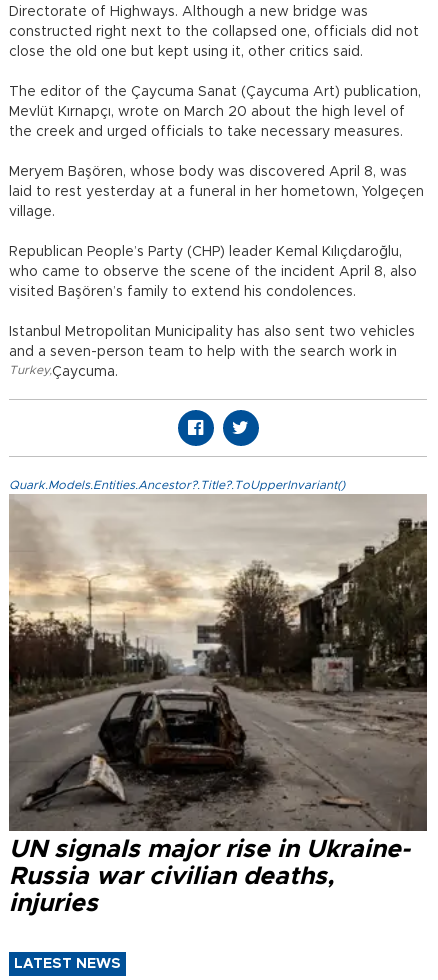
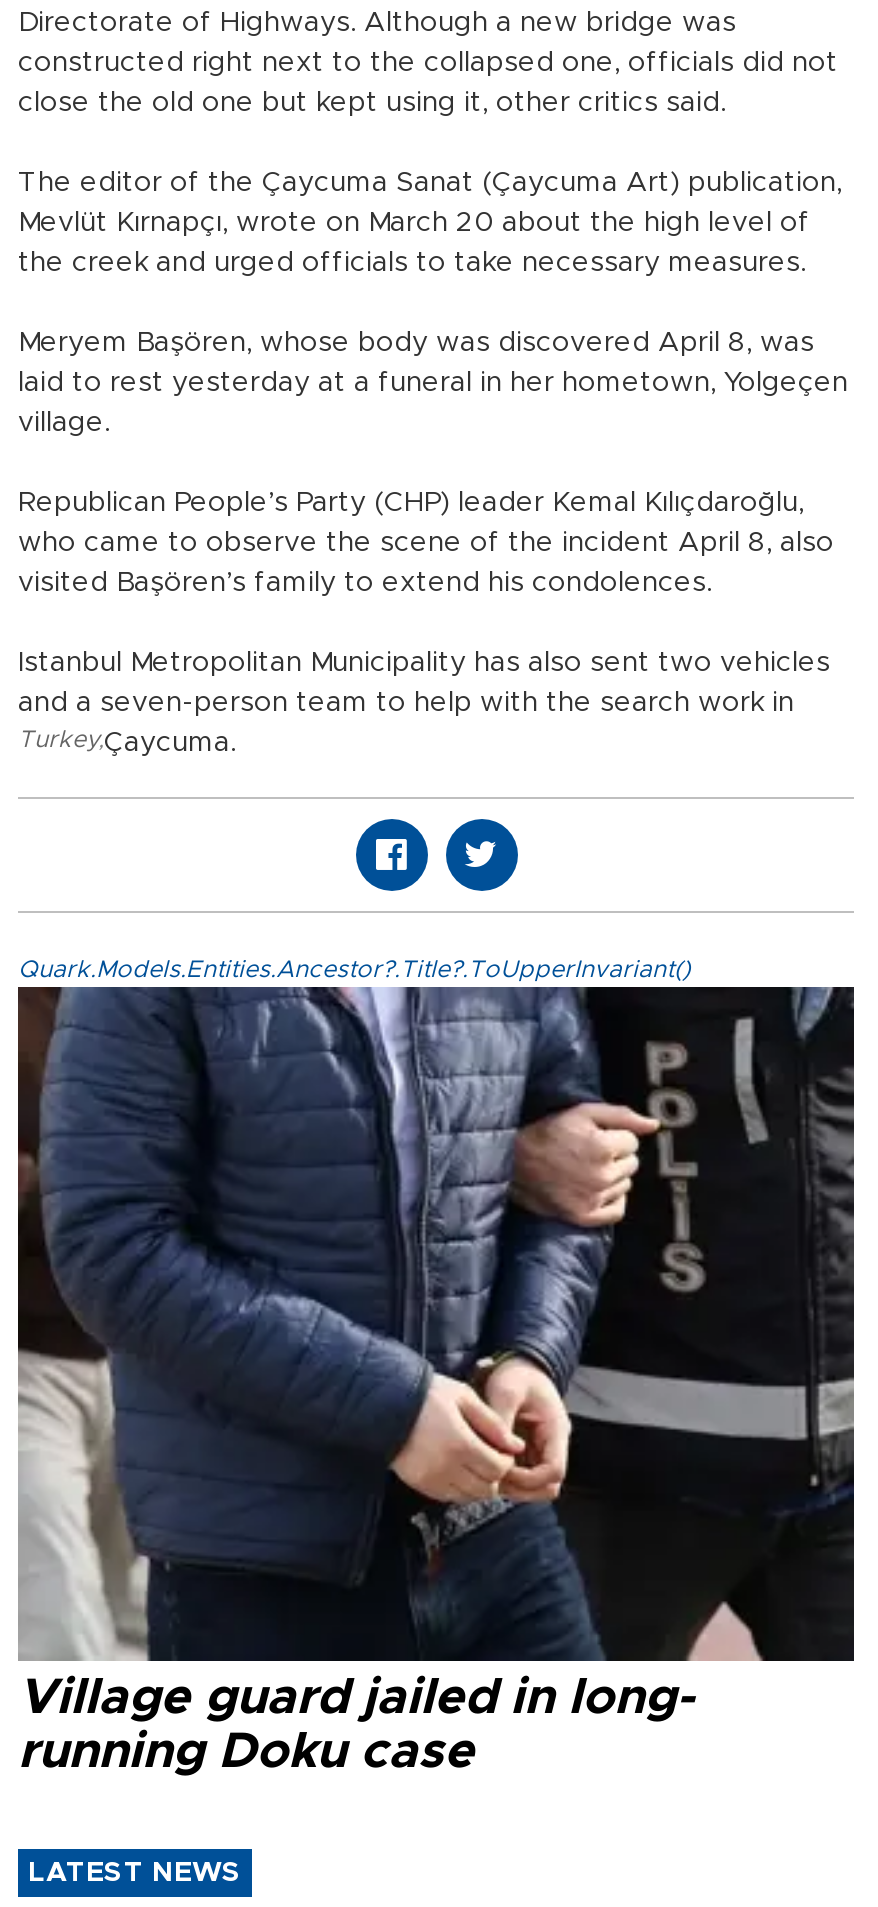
- [image]
- UN signals major rise in Ukraine-
- Russia war civilian deaths,
- injuries
+ [image]
+ Village guard jailed in long-
+ running Doku case
